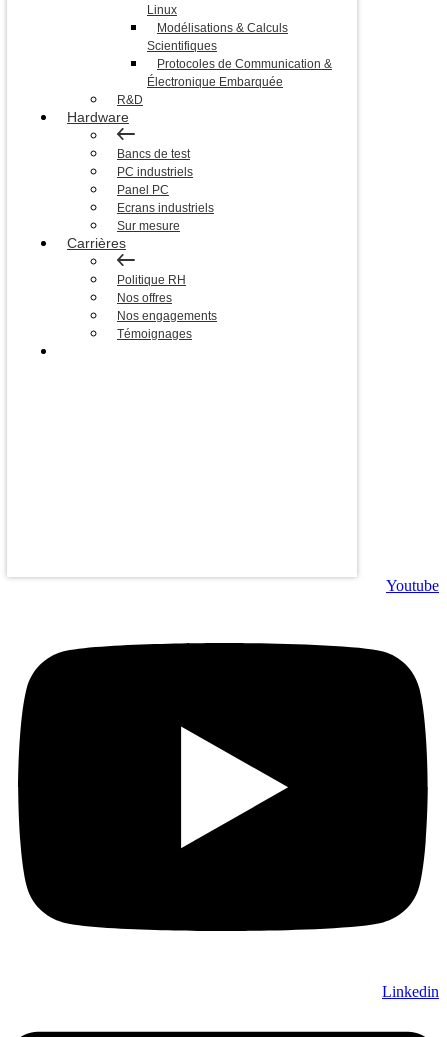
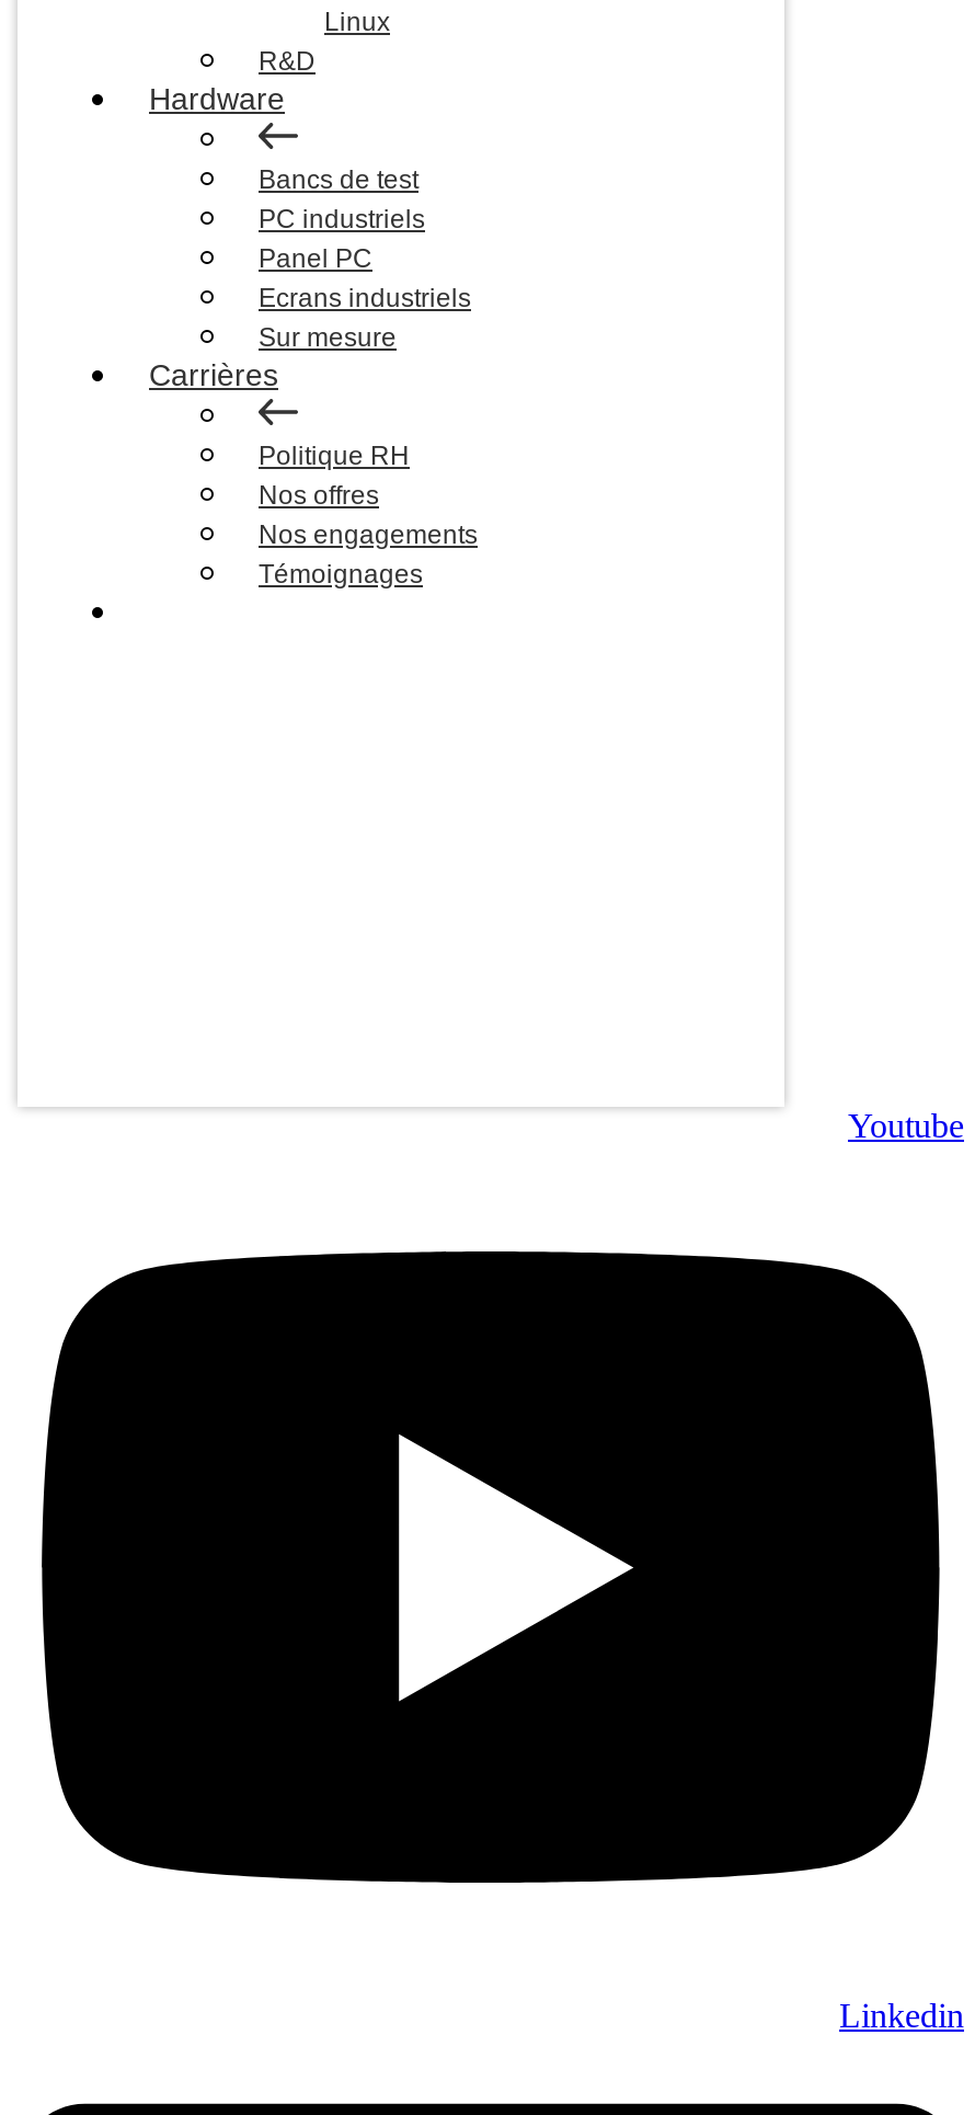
- Modélisations & Calculs
- Scientifiques
- Protocoles de Communication &
- Électronique Embarquée
